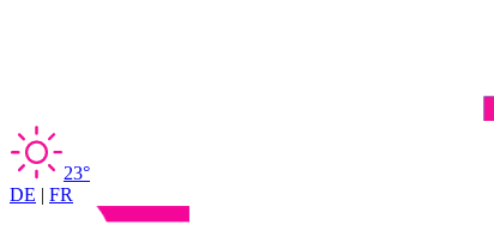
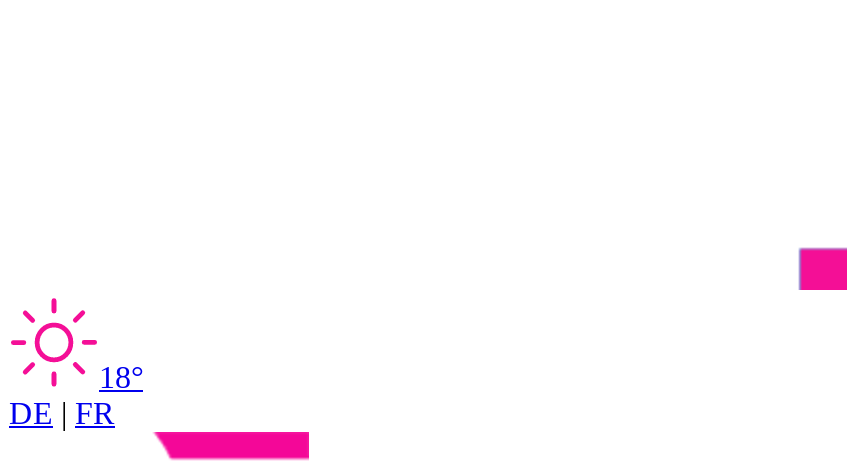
- 23°
+ 18°
